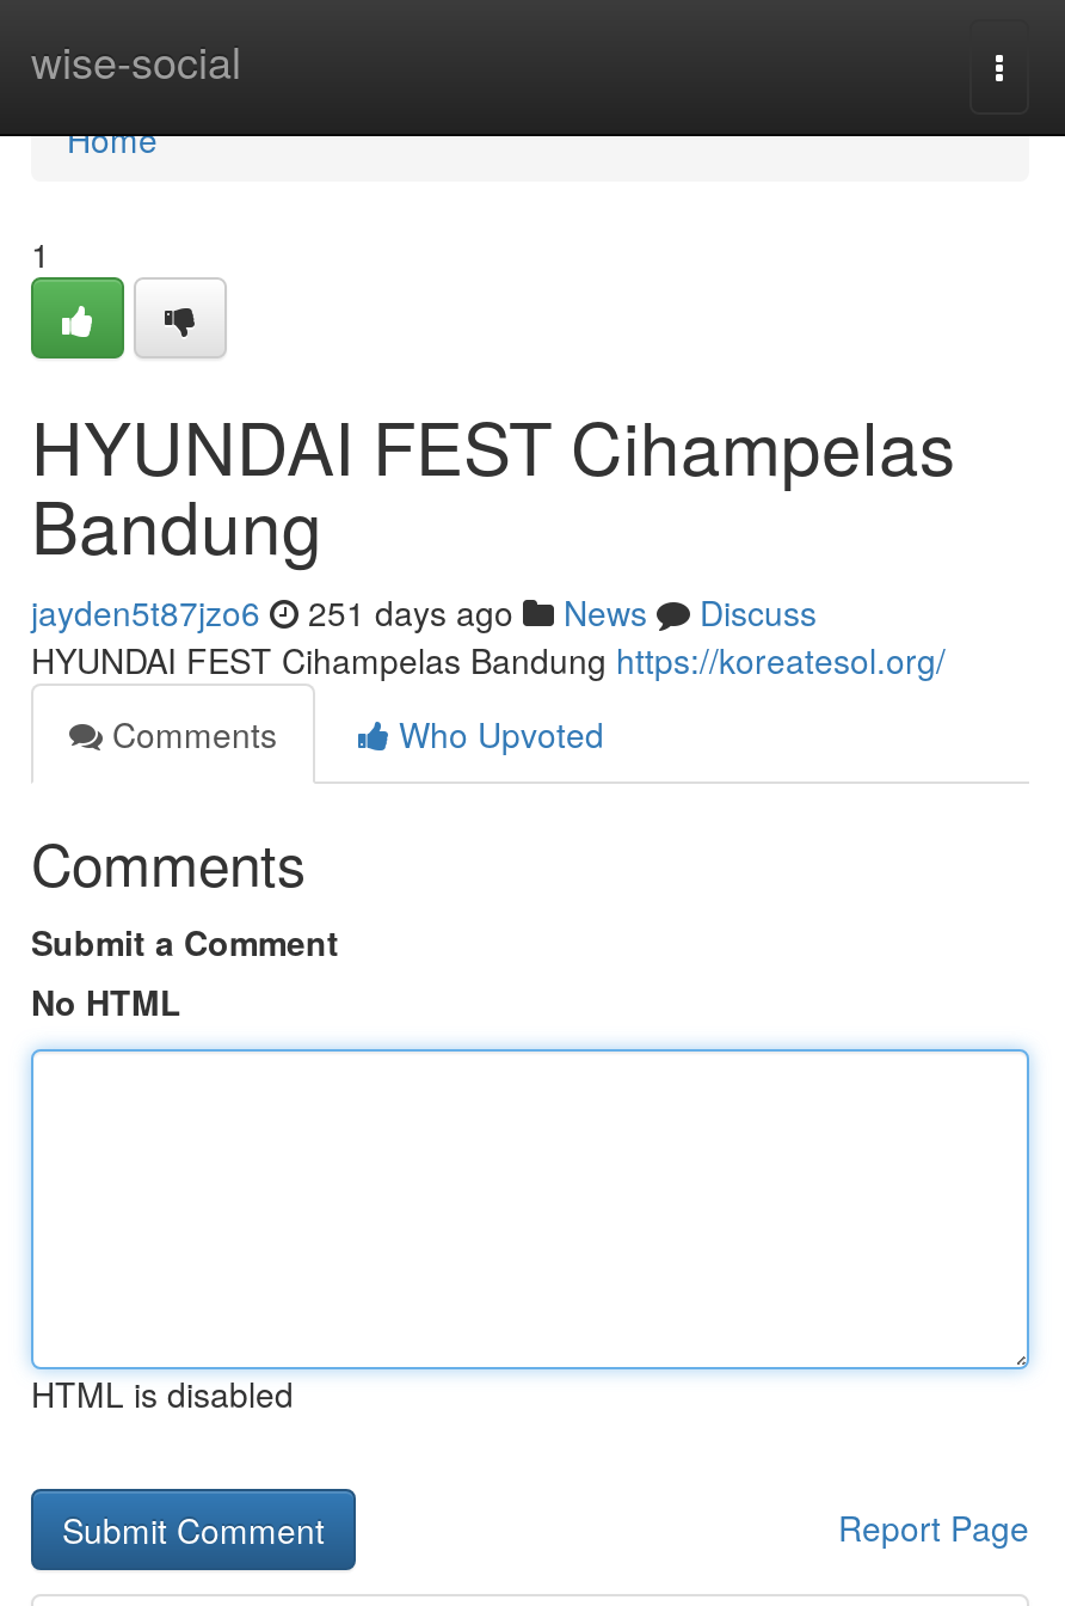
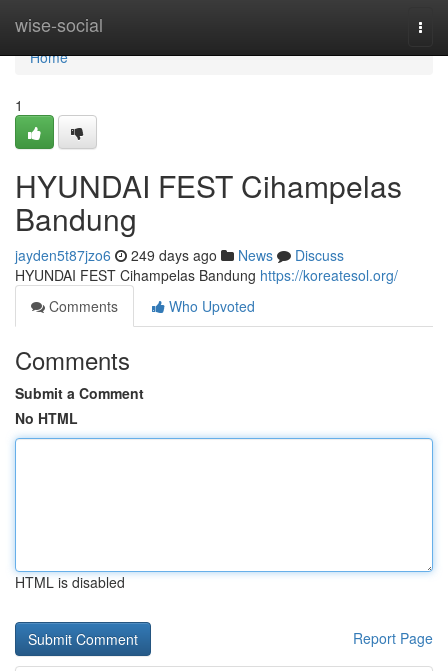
- jayden5t87jzo6 251 days ago News Discuss
+ jayden5t87jzo6 249 days ago News Discuss
